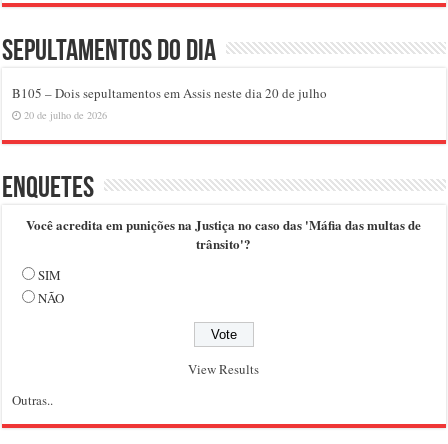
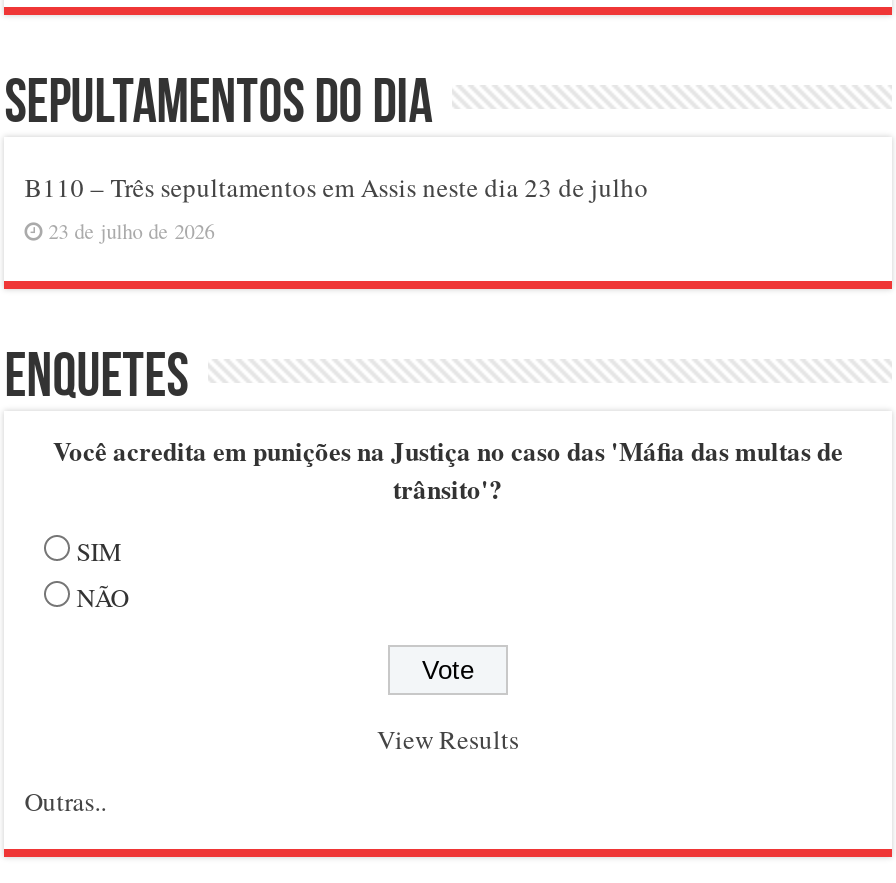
- B105 – Dois sepultamentos em Assis neste dia 20 de julho
+ B110 – Três sepultamentos em Assis neste dia 23 de julho

- 20 de julho de 2026
+ 23 de julho de 2026
